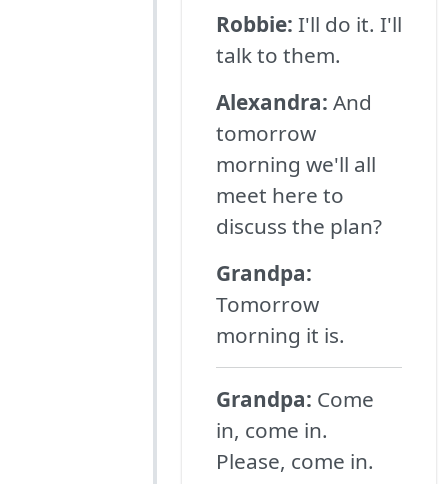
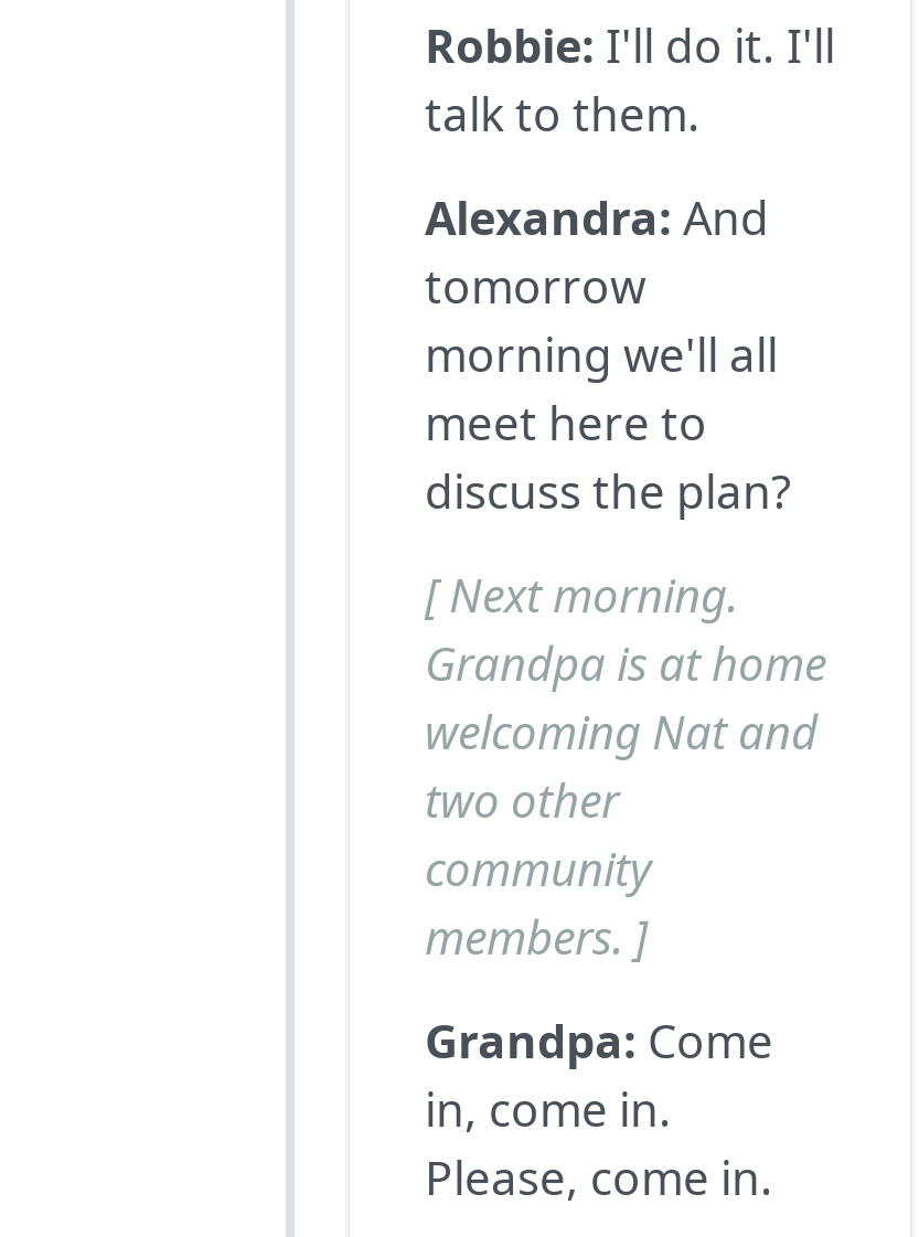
- Grandpa:
- Tomorrow
- morning it is.
+ [ Next morning.
+ Grandpa is at home
+ welcoming Nat and
+ two other
+ community
+ members. ]
